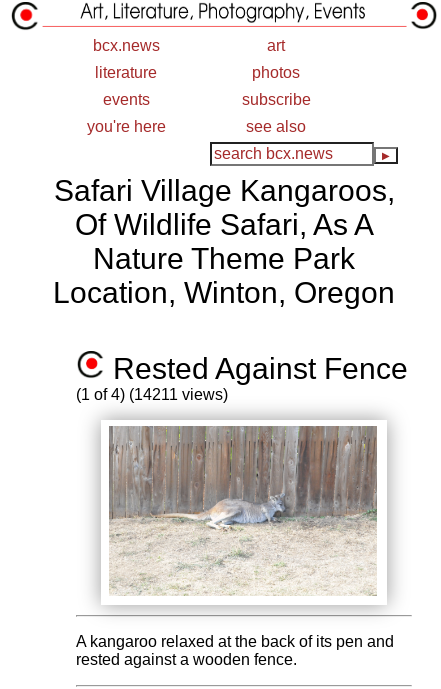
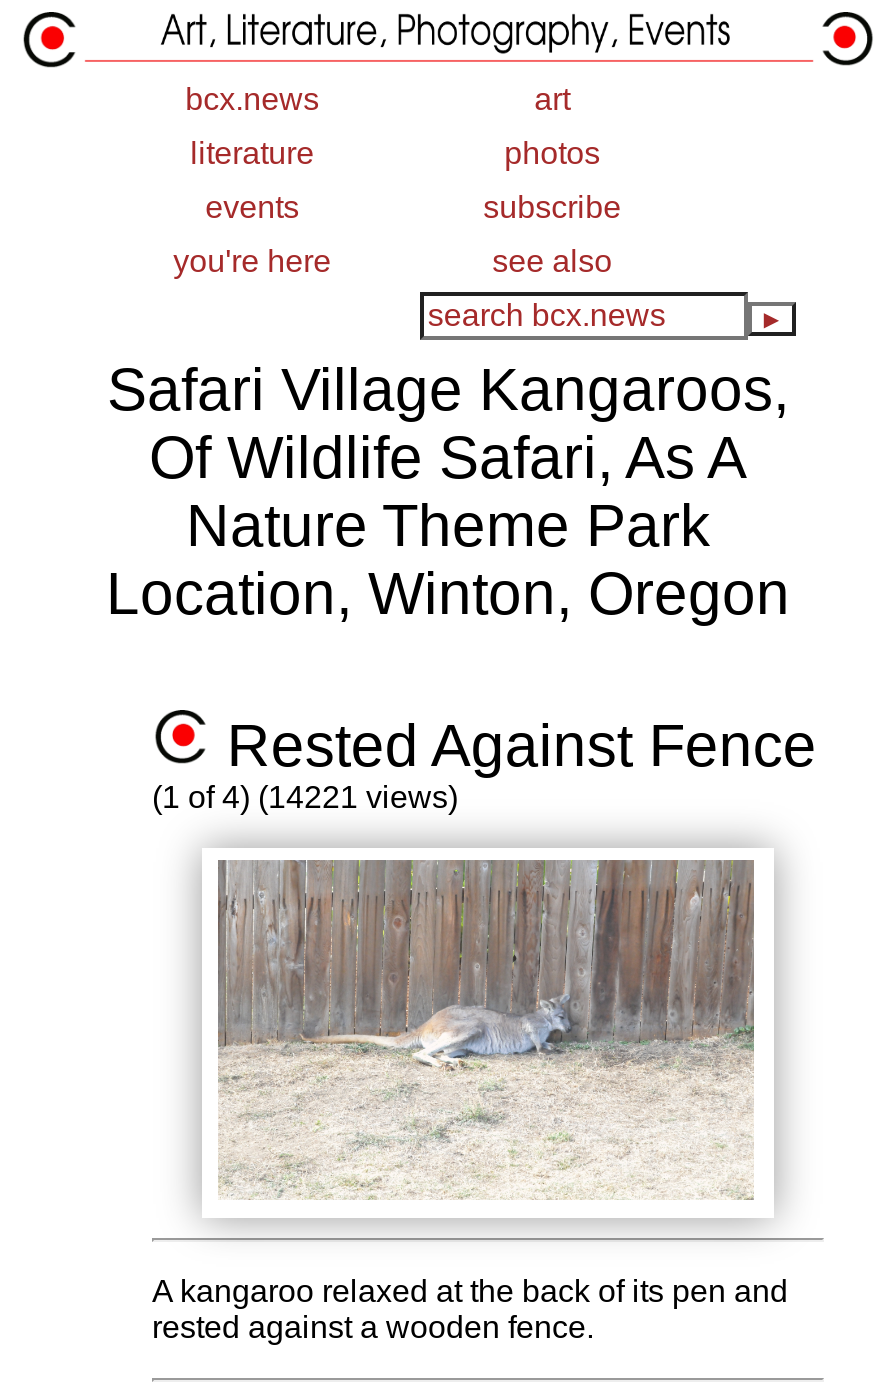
- (1 of 4) (14211 views)
+ (1 of 4) (14221 views)
